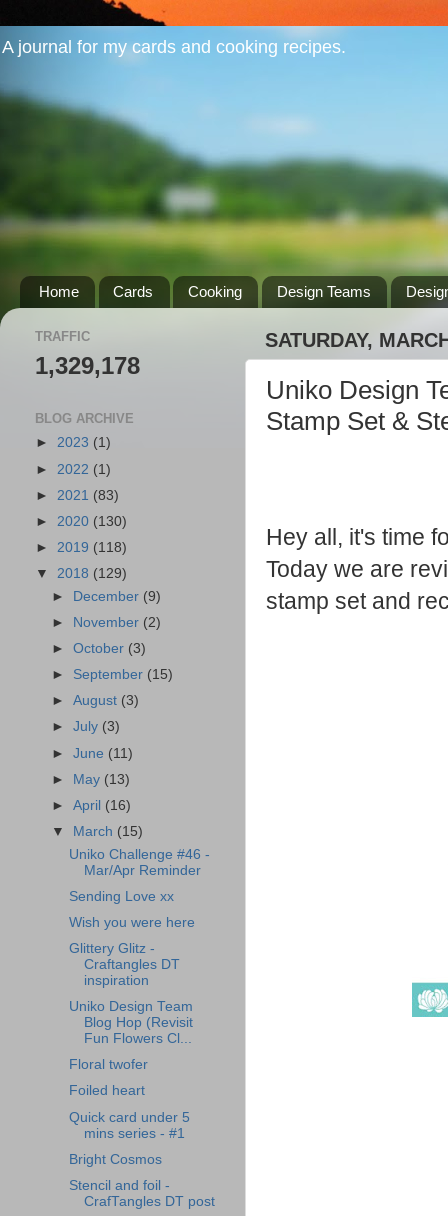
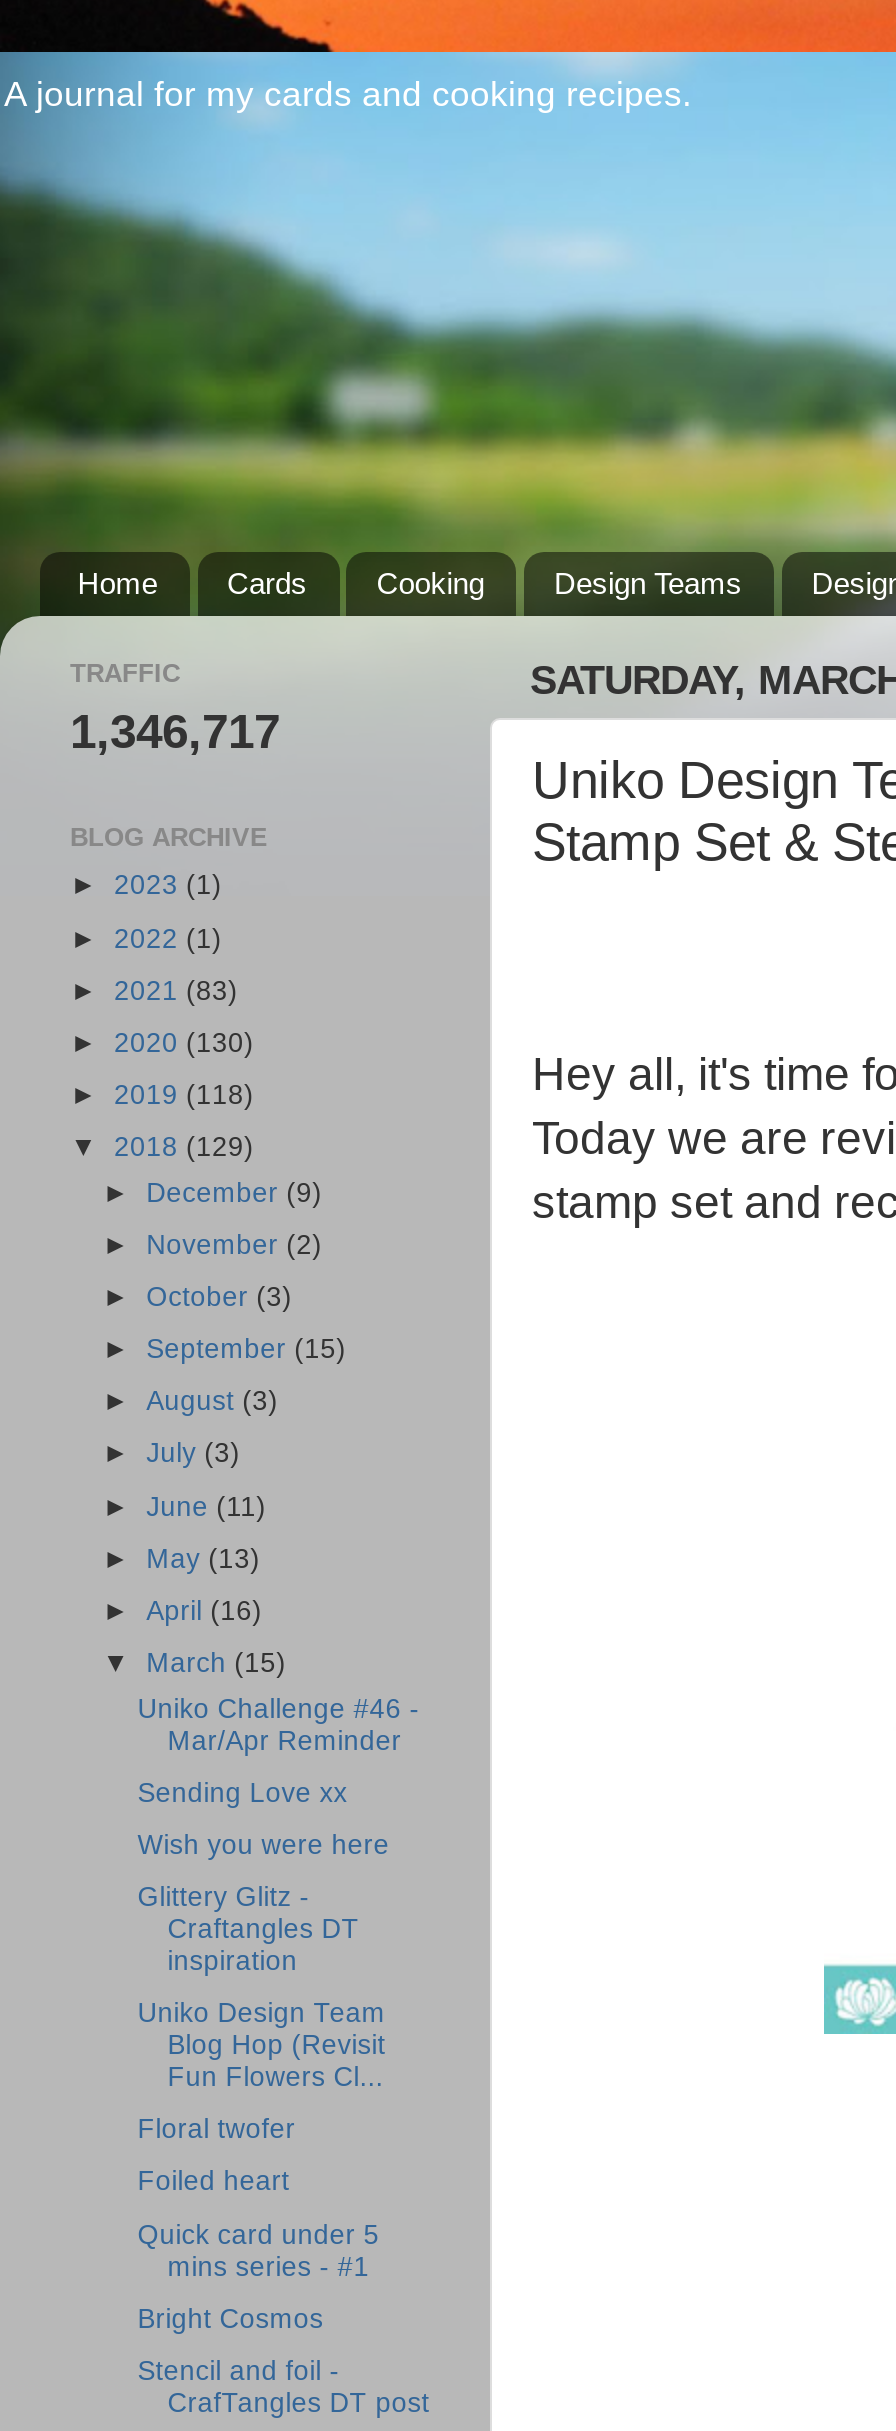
- 1,329,178
+ 1,346,717
